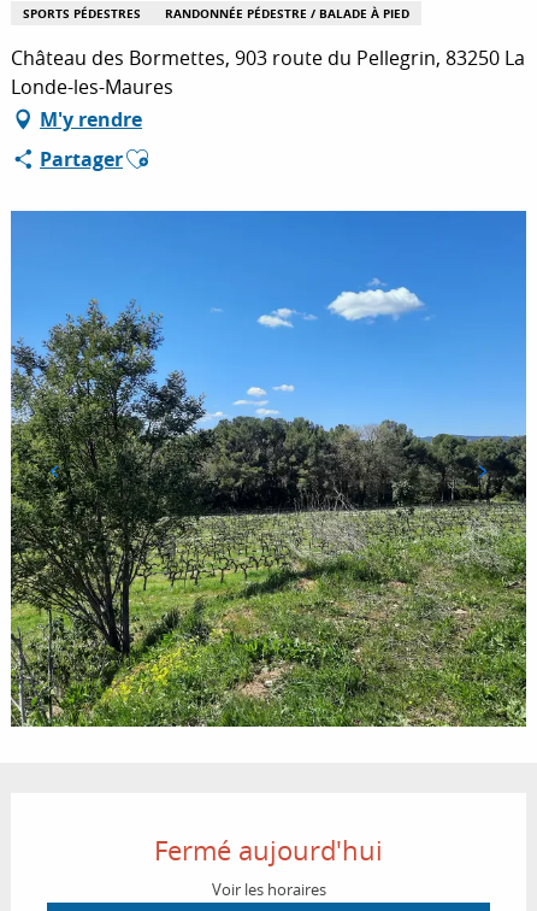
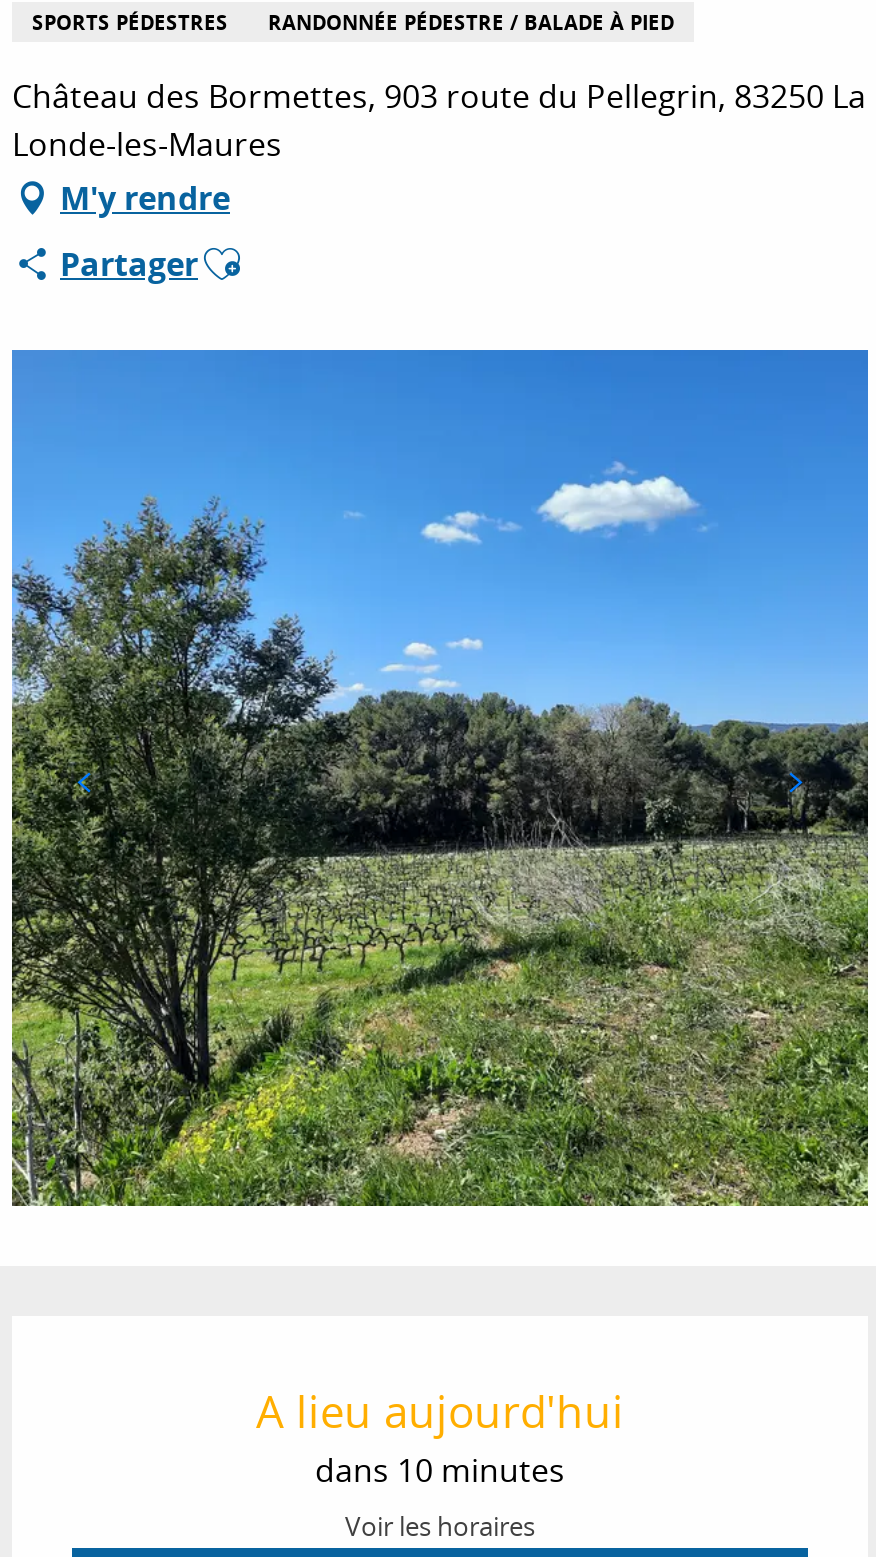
- Fermé aujourd'hui
+ A lieu aujourd'hui
+ dans 10 minutes
